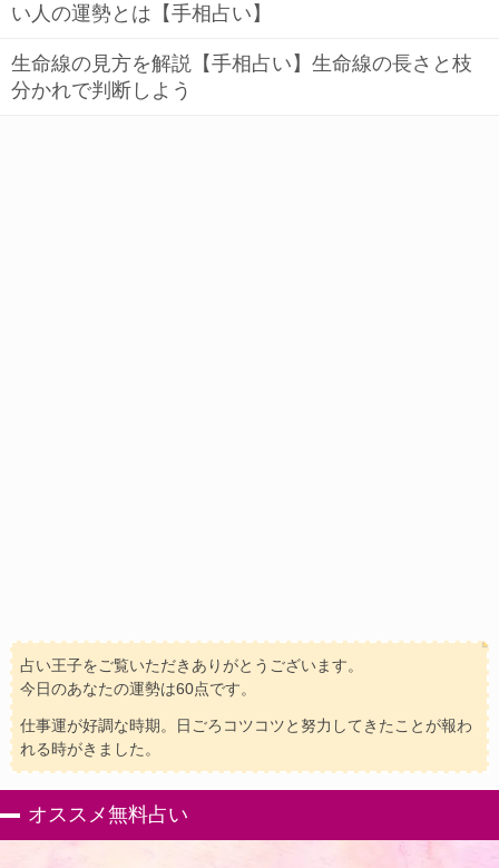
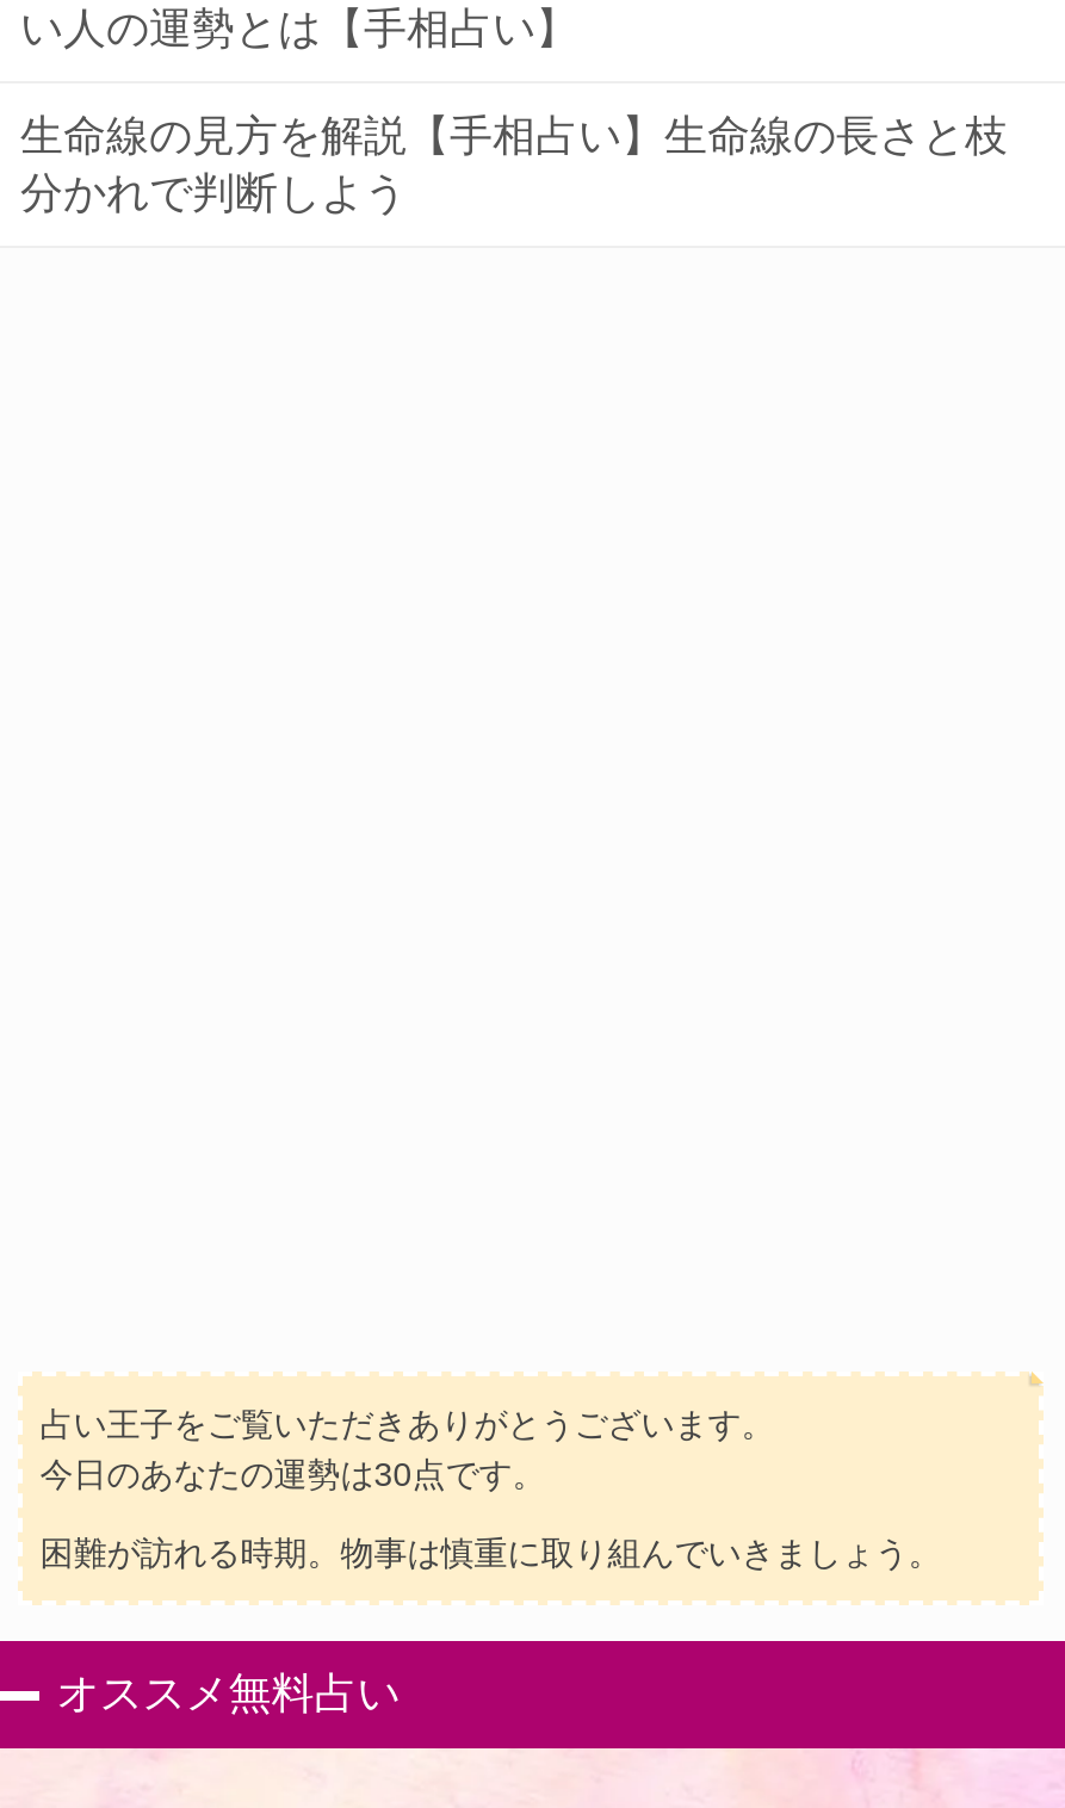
- 今日のあなたの運勢は60点です。
+ 今日のあなたの運勢は30点です。

- 仕事運が好調な時期。日ごろコツコツと努力してきたことが報わ
- れる時がきました。
+ 困難が訪れる時期。物事は慎重に取り組んでいきましょう。
